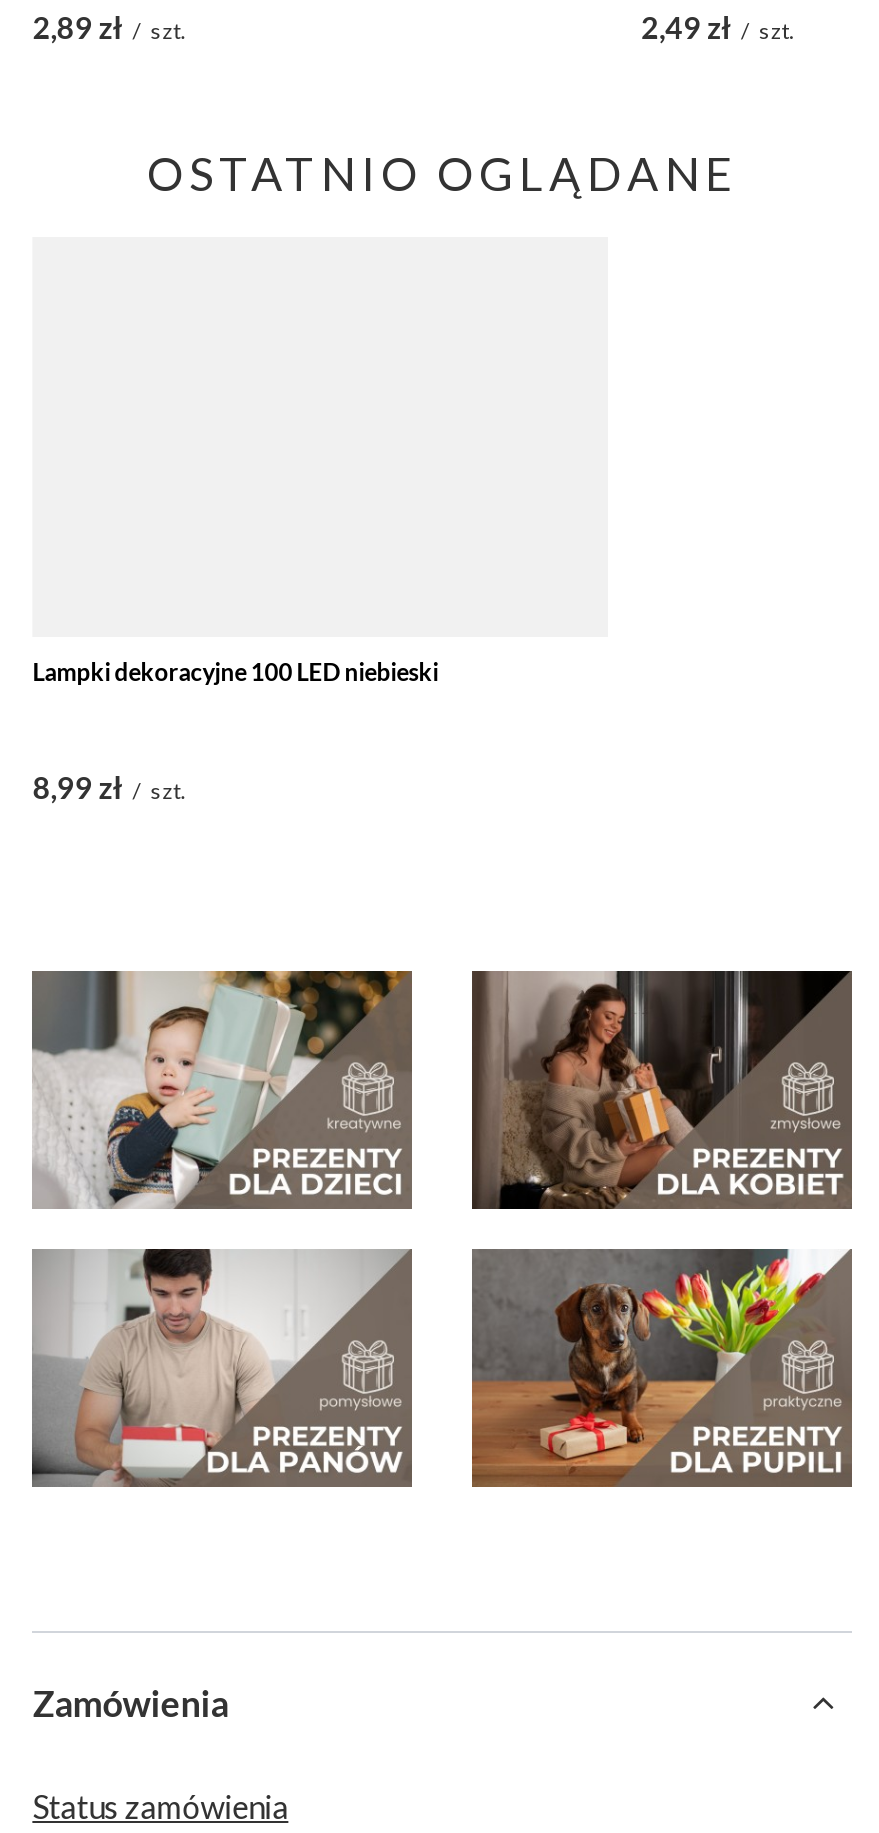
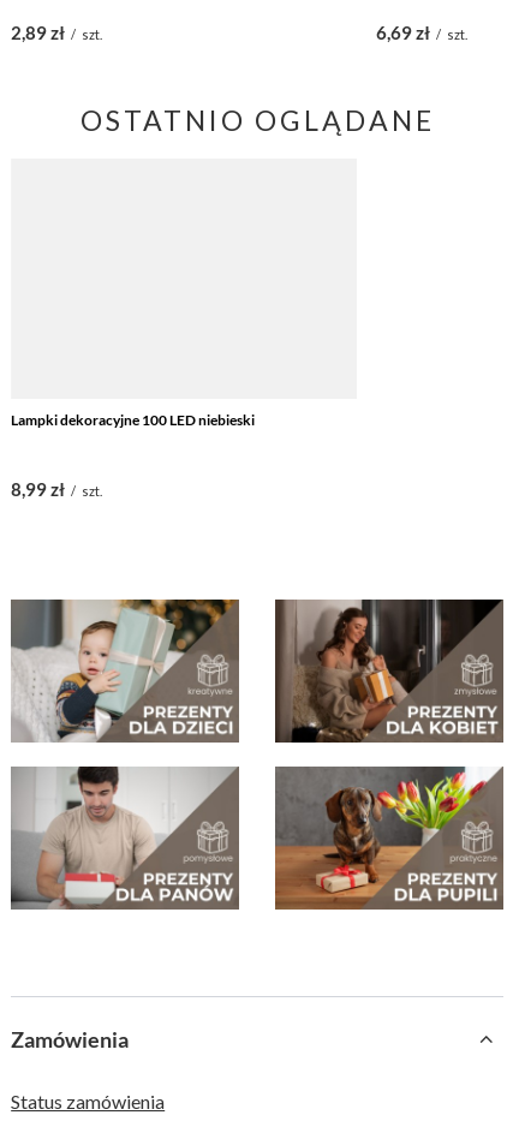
- 2,49 zł / szt.
+ 6,69 zł / szt.
